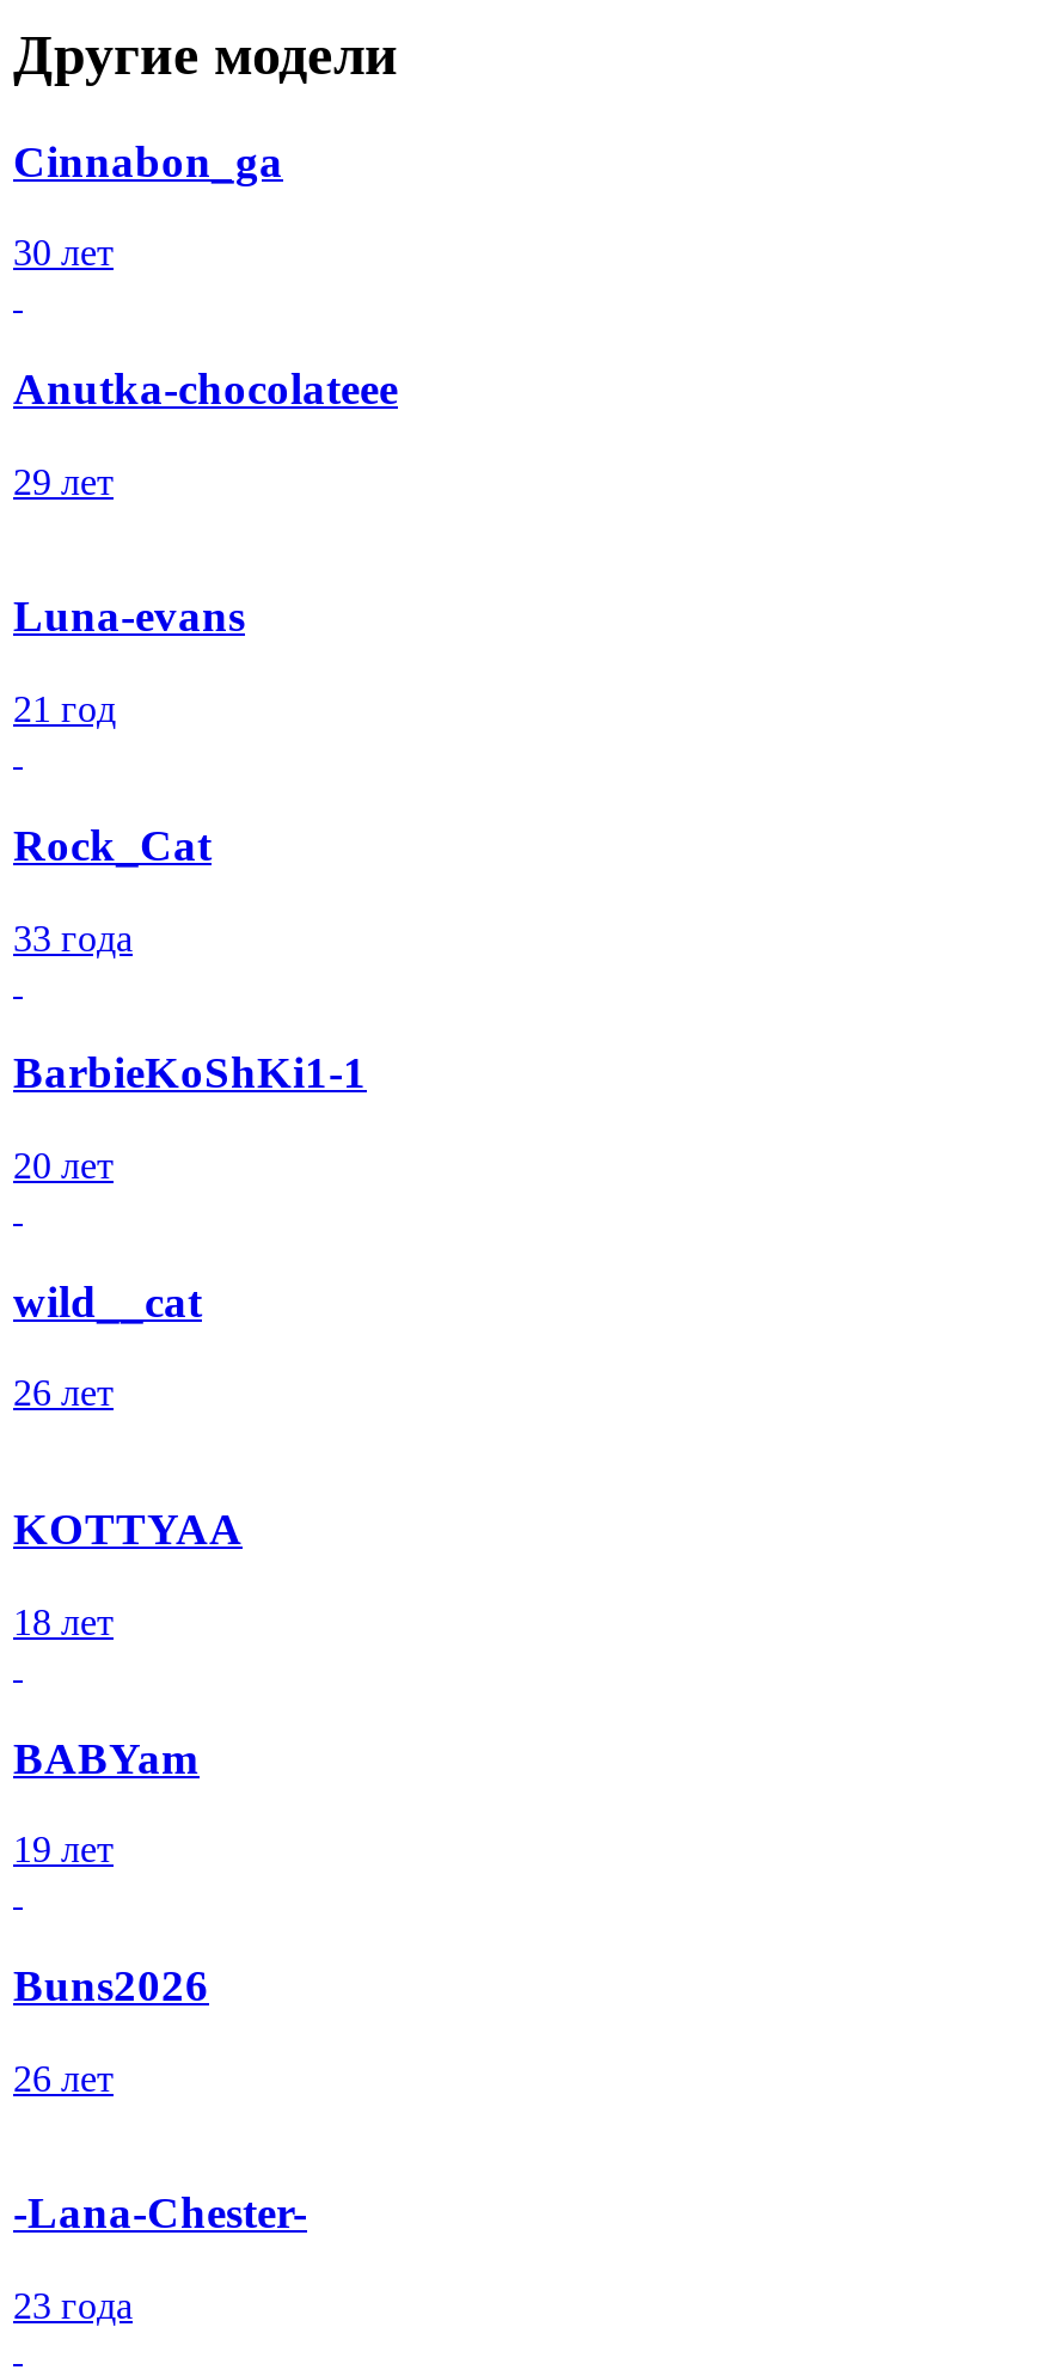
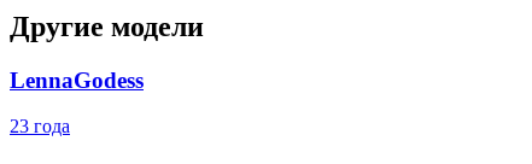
- Cinnabon_ga
- 30 лет
- Anutka-chocolateee
- 29 лет
- Luna-evans
- 21 год
- Rock_Cat
- 33 года
- BarbieKoShKi1-1
- 20 лет
- wild__cat
- 26 лет
- KOTTYAA
- 18 лет
- BABYam
- 19 лет
- Buns2026
- 26 лет
- -Lana-Chester-
+ LennaGodess
